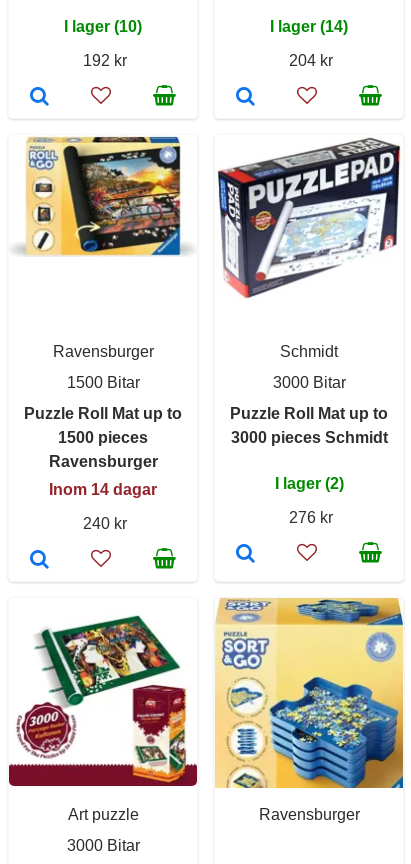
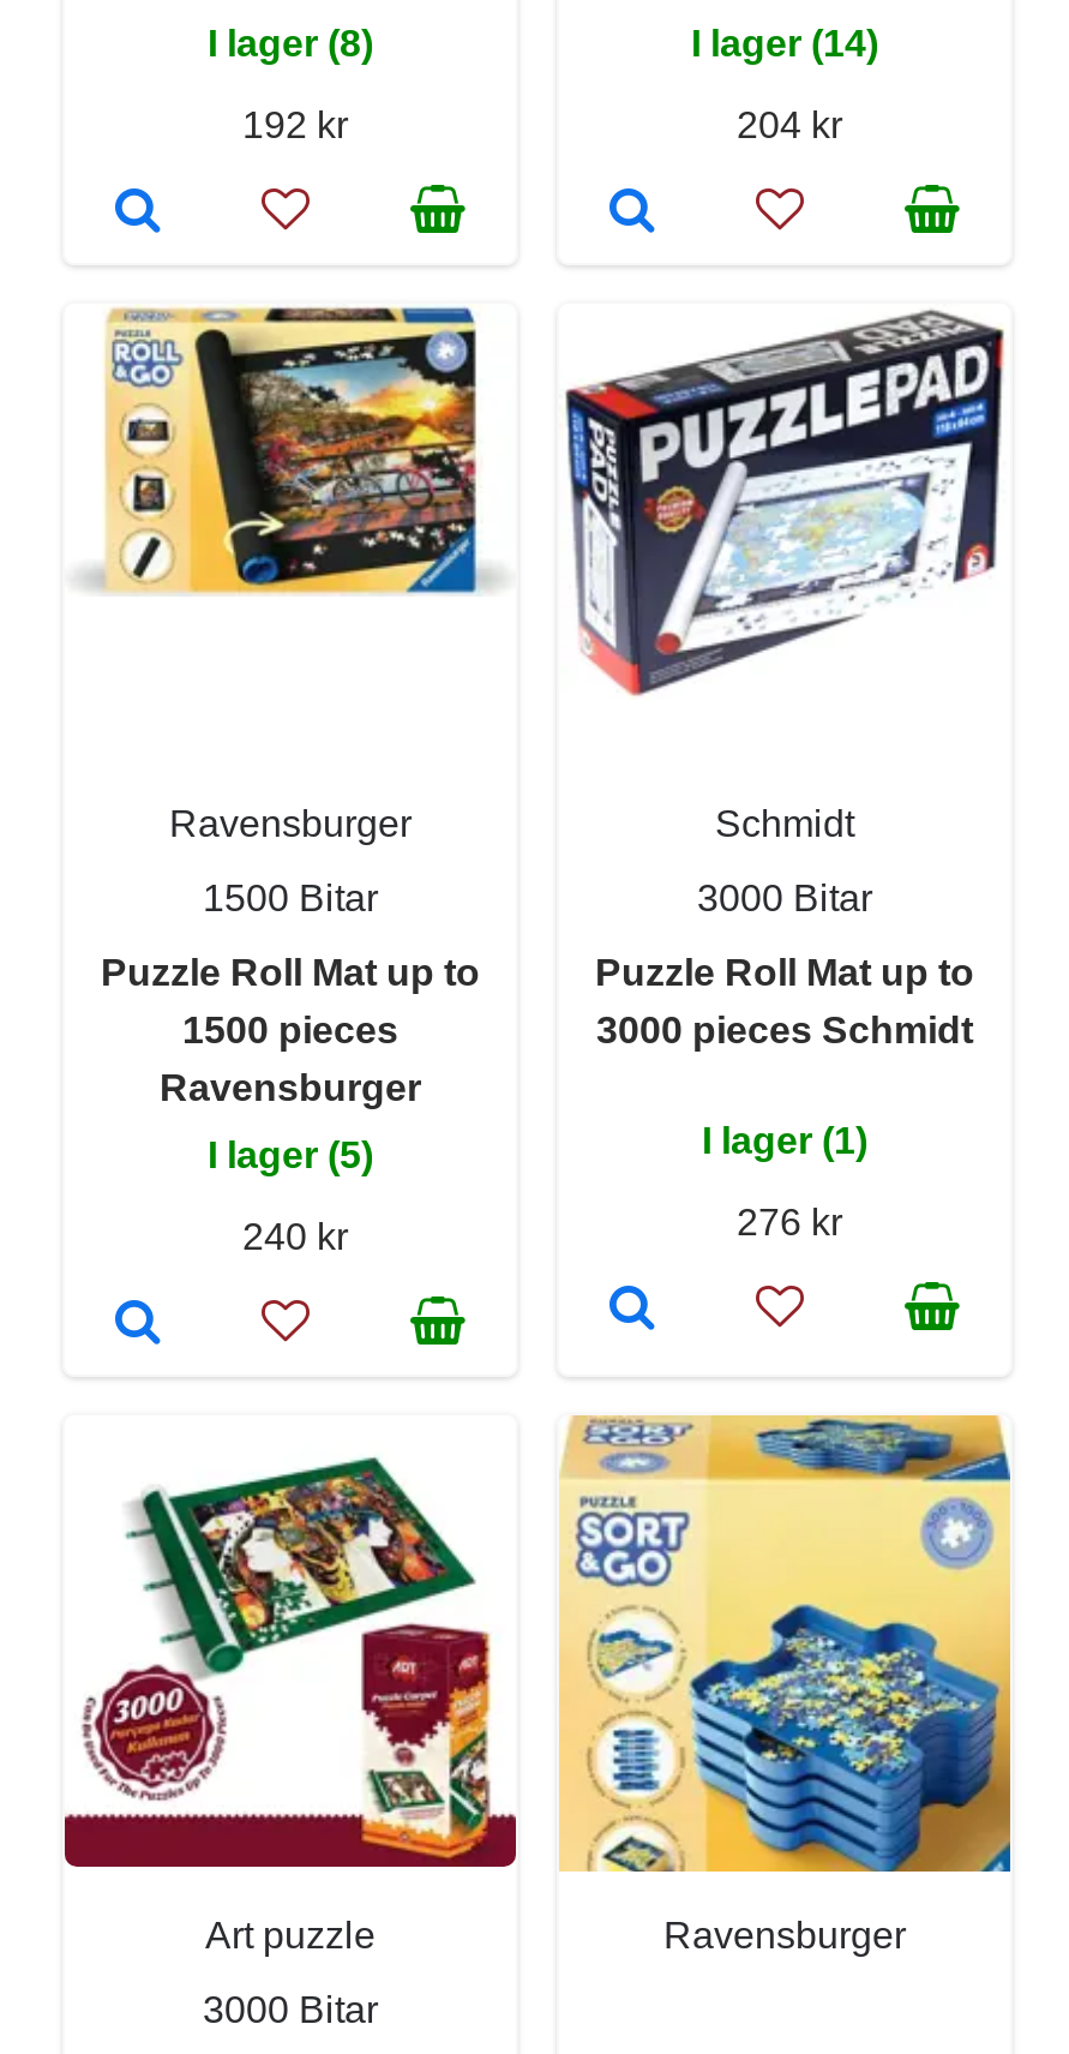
- I lager (10)
+ I lager (8)

- I lager (2)
+ I lager (1)

- Inom 14 dagar
+ I lager (5)
